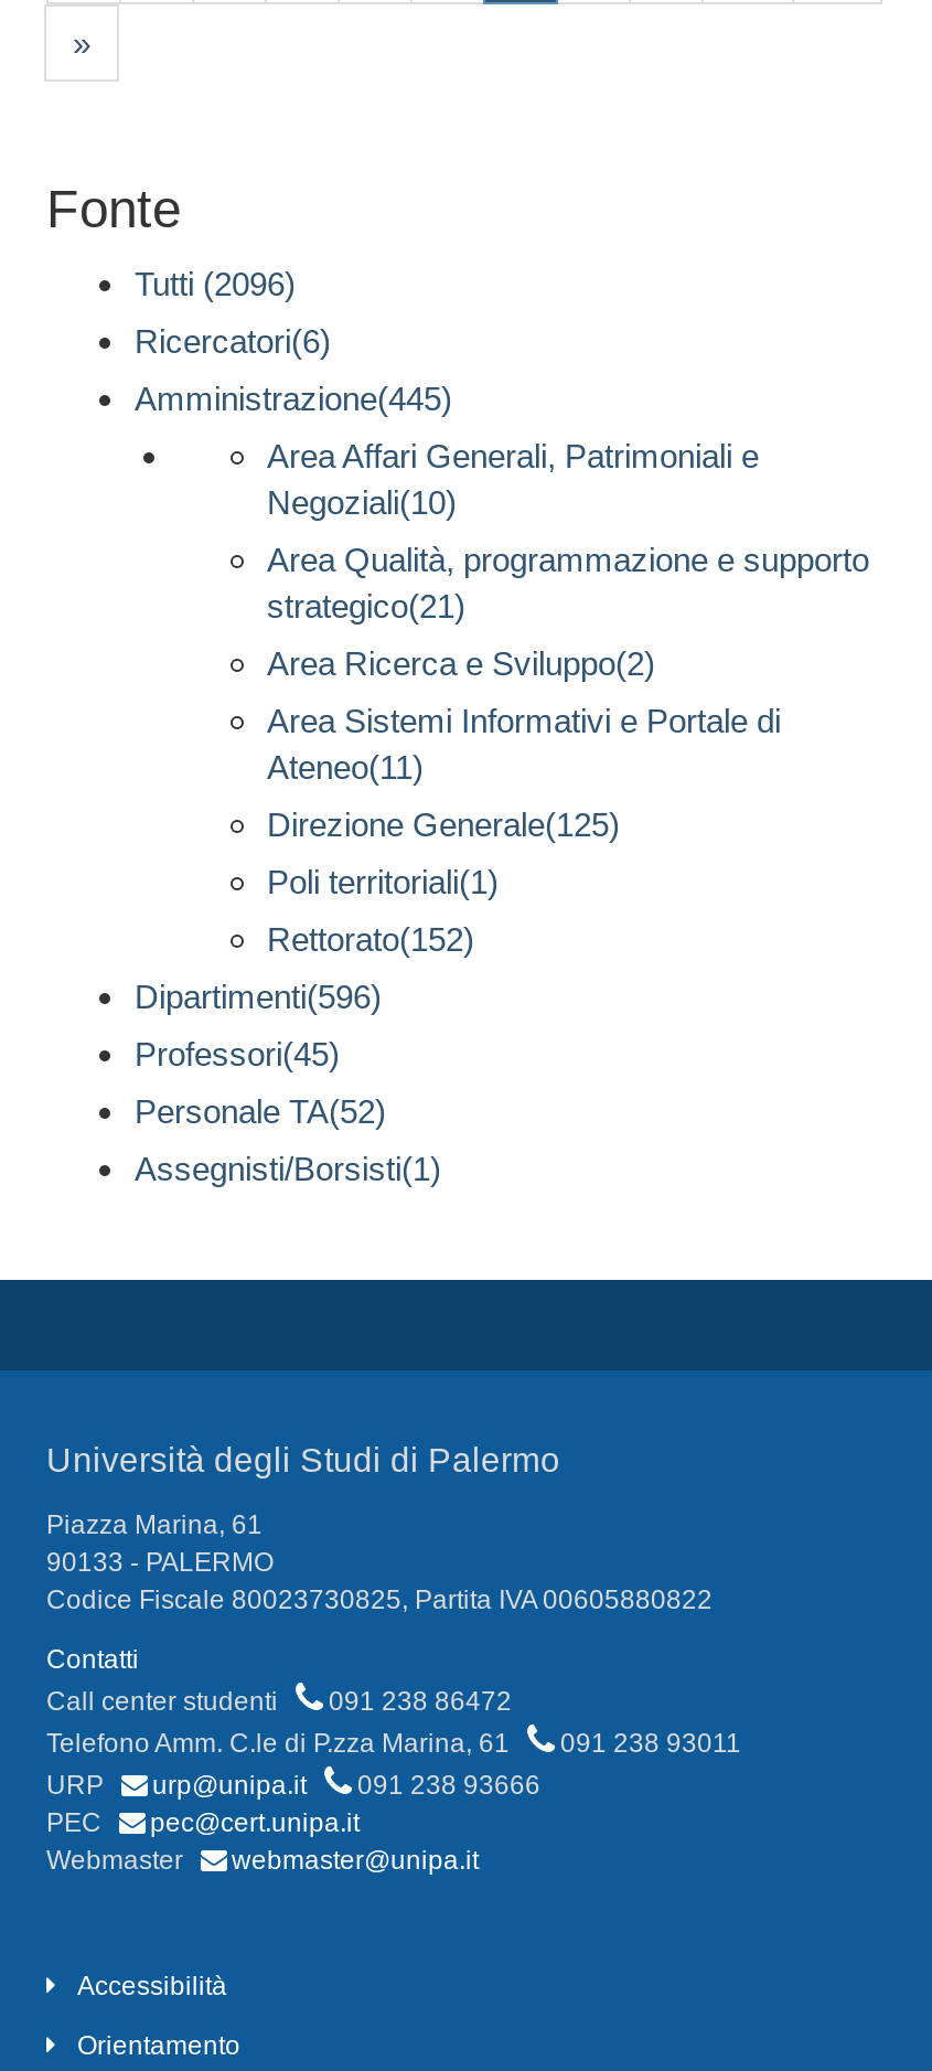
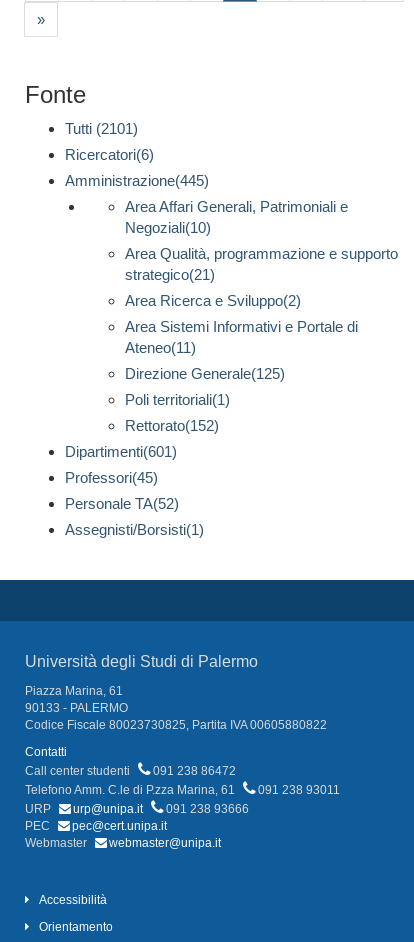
- Tutti (2096)
+ Tutti (2101)

- Dipartimenti(596)
+ Dipartimenti(601)
